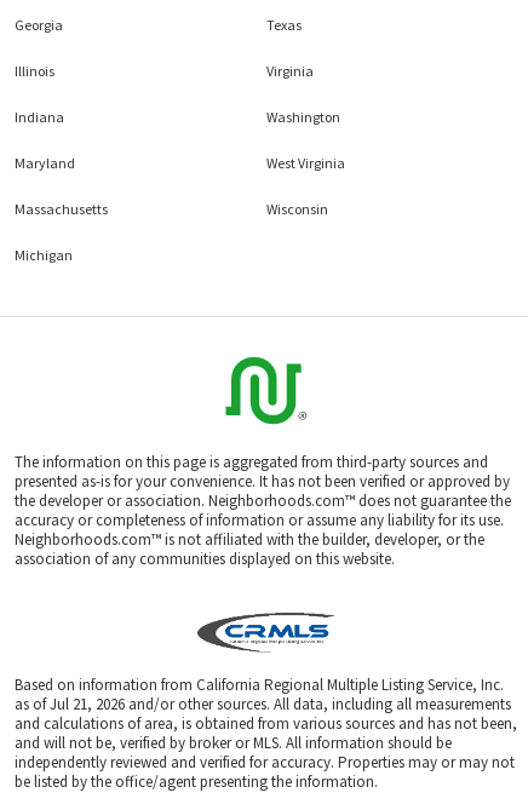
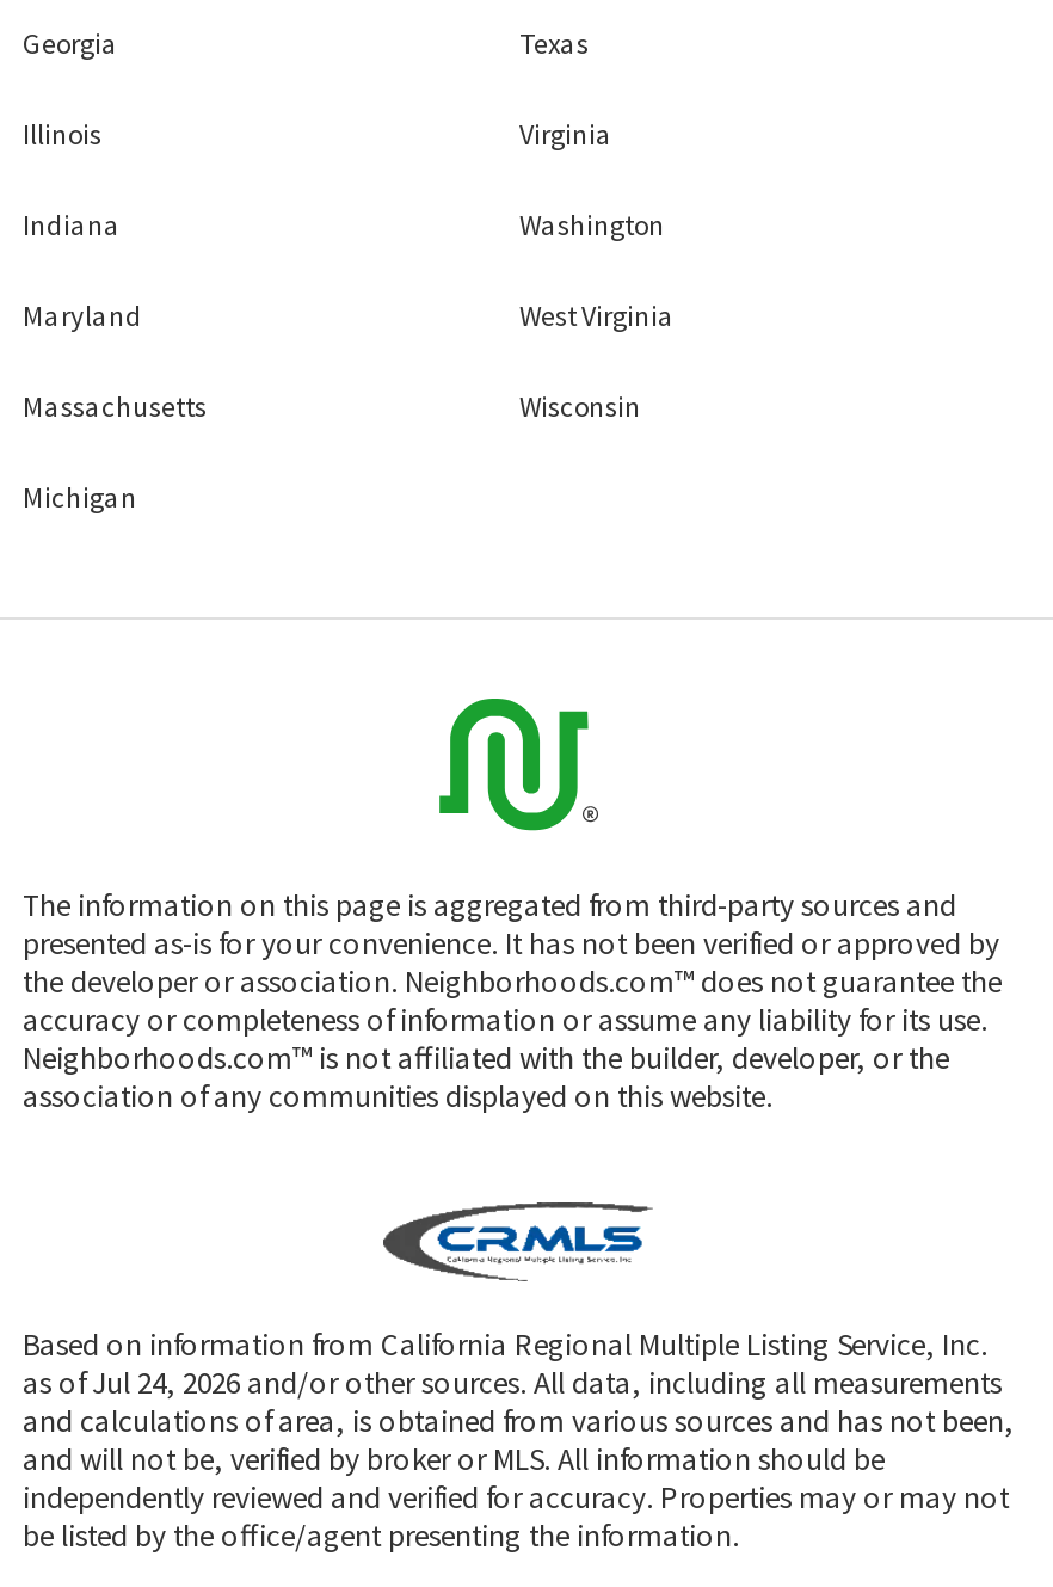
- as of Jul 21, 2026 and/or other sources. All data, including all measurements
+ as of Jul 24, 2026 and/or other sources. All data, including all measurements
